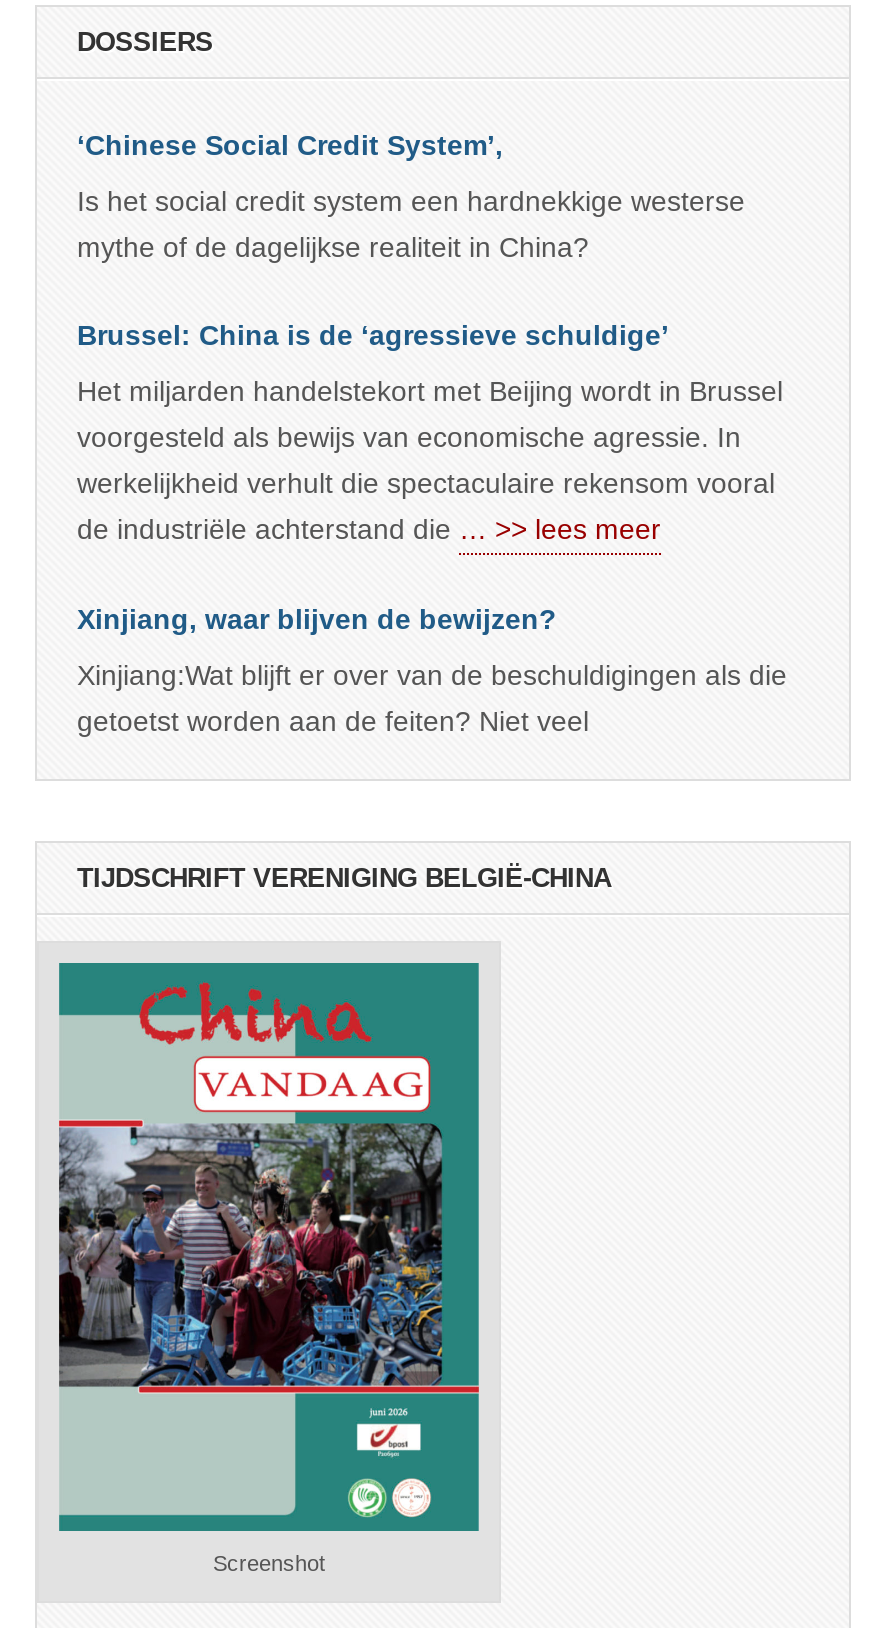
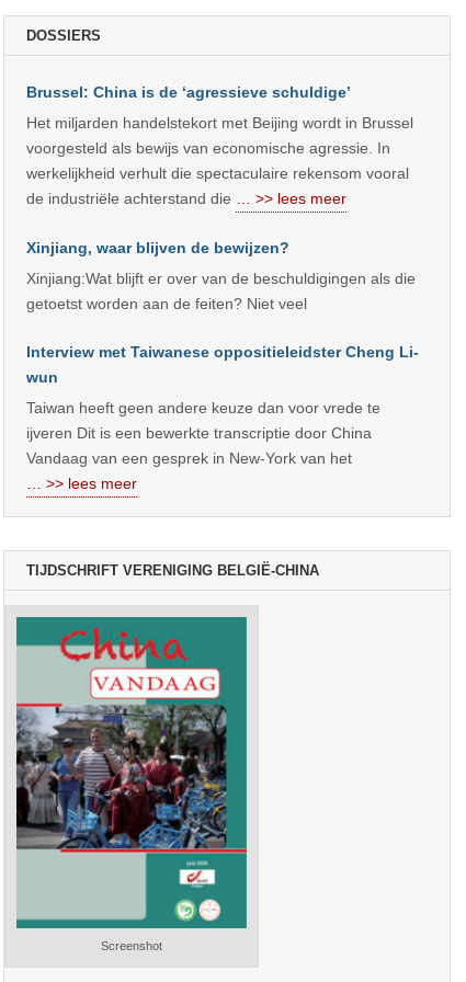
- ‘Chinese Social Credit System’,
- Is het social credit system een hardnekkige westerse
- mythe of de dagelijkse realiteit in China?

moved up: [image] | Brussel: China is de ‘agressieve schuldige’ | Het miljarden handelstekort met Beijing wordt in Brussel | ... | Xinjiang:Wat blijft er over van de beschuldigingen als die | getoetst worden aan de feiten? Niet veel

+ Interview met Taiwanese oppositieleidster Cheng Li-
+ wun
+ Taiwan heeft geen andere keuze dan voor vrede te
+ ijveren Dit is een bewerkte transcriptie door China
+ Vandaag van een gesprek in New-York van het
+ … >> lees meer
